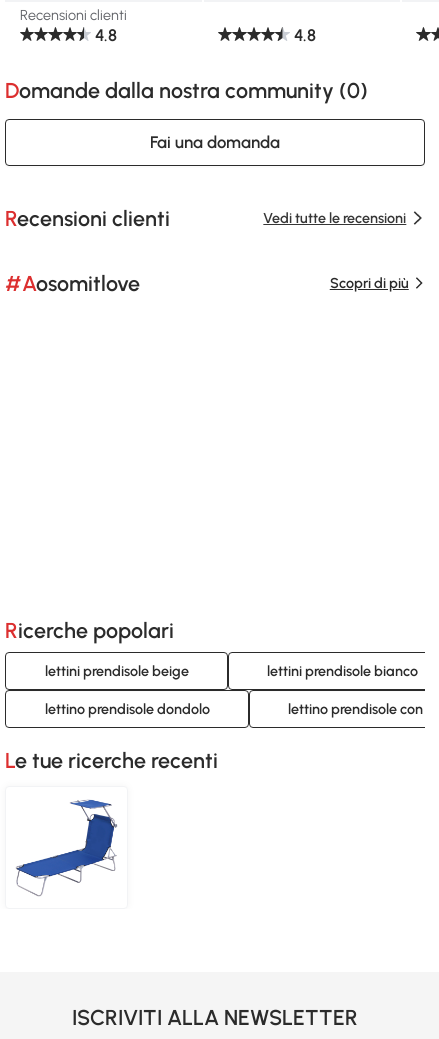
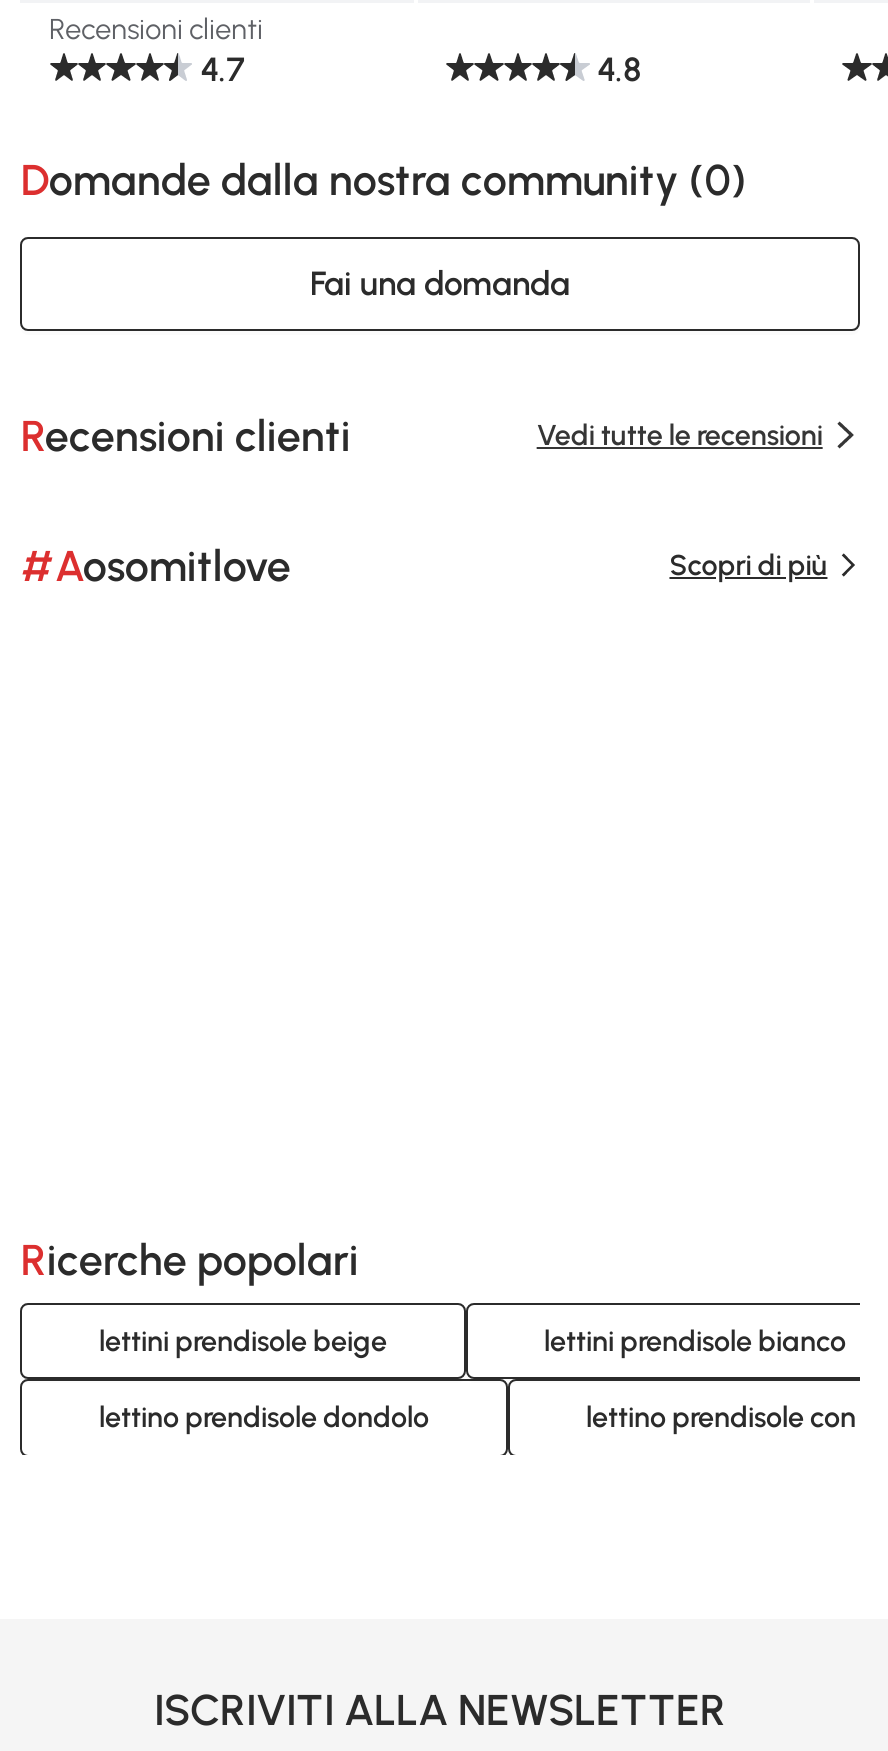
- 4.8
+ 4.7

- Le tue ricerche recenti

- [image]
